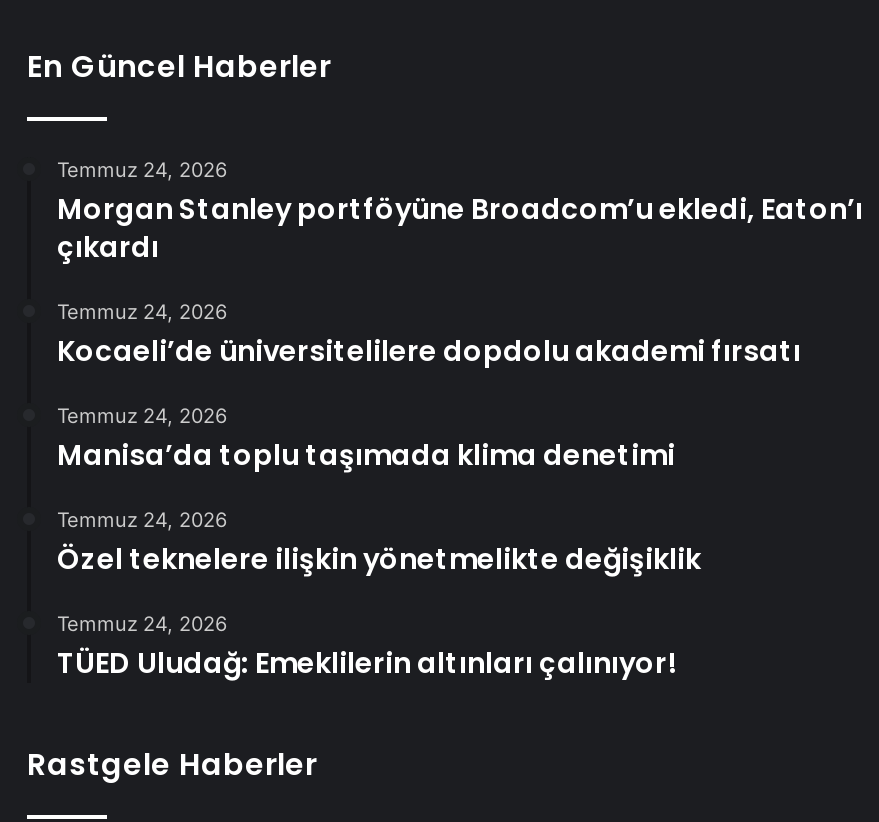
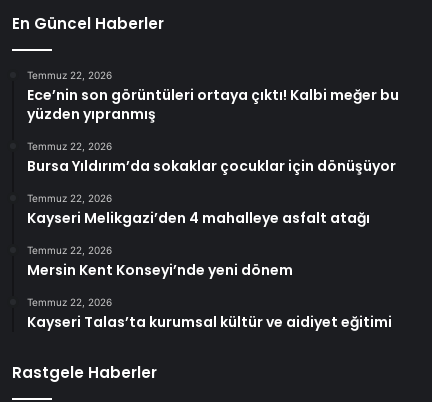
- Temmuz 24, 2026
- Morgan Stanley portföyüne Broadcom’u ekledi, Eaton’ı
- çıkardı
+ Temmuz 22, 2026
+ Ece’nin son görüntüleri ortaya çıktı! Kalbi meğer bu
+ yüzden yıpranmış

- Temmuz 24, 2026
- Kocaeli’de üniversitelilere dopdolu akademi fırsatı
+ Temmuz 22, 2026
+ Bursa Yıldırım’da sokaklar çocuklar için dönüşüyor

- Temmuz 24, 2026
- Manisa’da toplu taşımada klima denetimi
+ Temmuz 22, 2026
+ Kayseri Melikgazi’den 4 mahalleye asfalt atağı

- Temmuz 24, 2026
- Özel teknelere ilişkin yönetmelikte değişiklik
+ Temmuz 22, 2026
+ Mersin Kent Konseyi’nde yeni dönem

- Temmuz 24, 2026
- TÜED Uludağ: Emeklilerin altınları çalınıyor!
+ Temmuz 22, 2026
+ Kayseri Talas’ta kurumsal kültür ve aidiyet eğitimi
